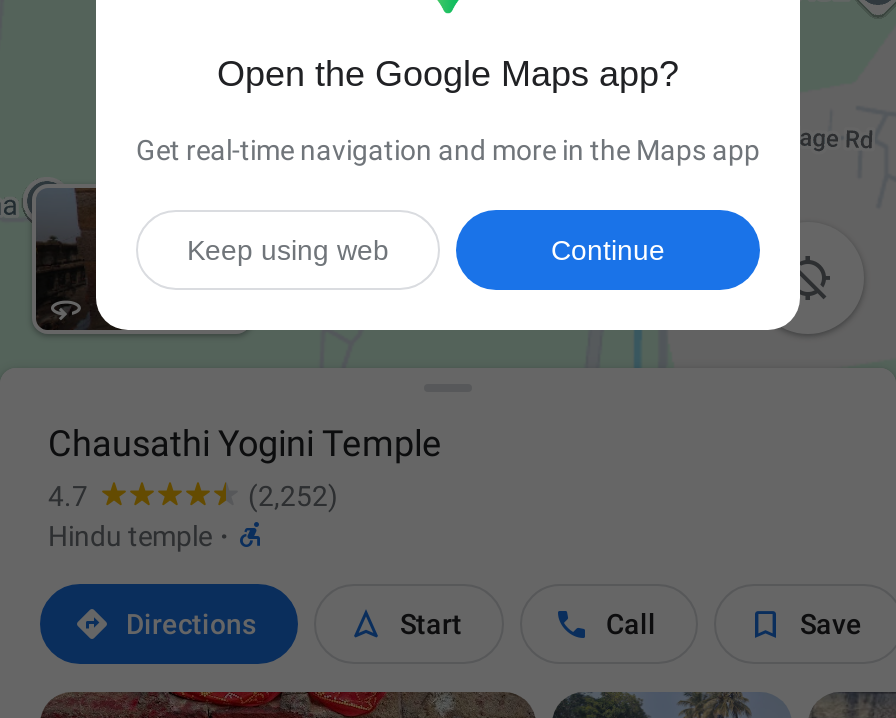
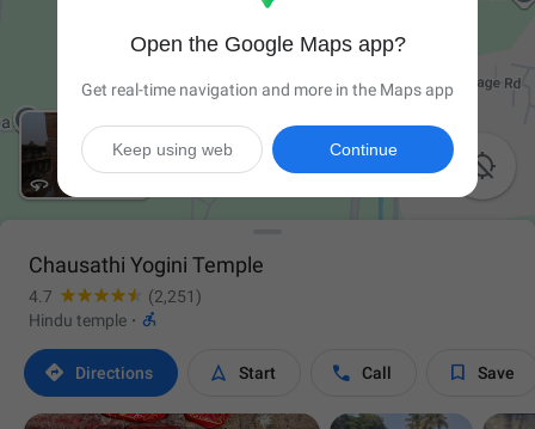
- (2,252)
+ (2,251)
